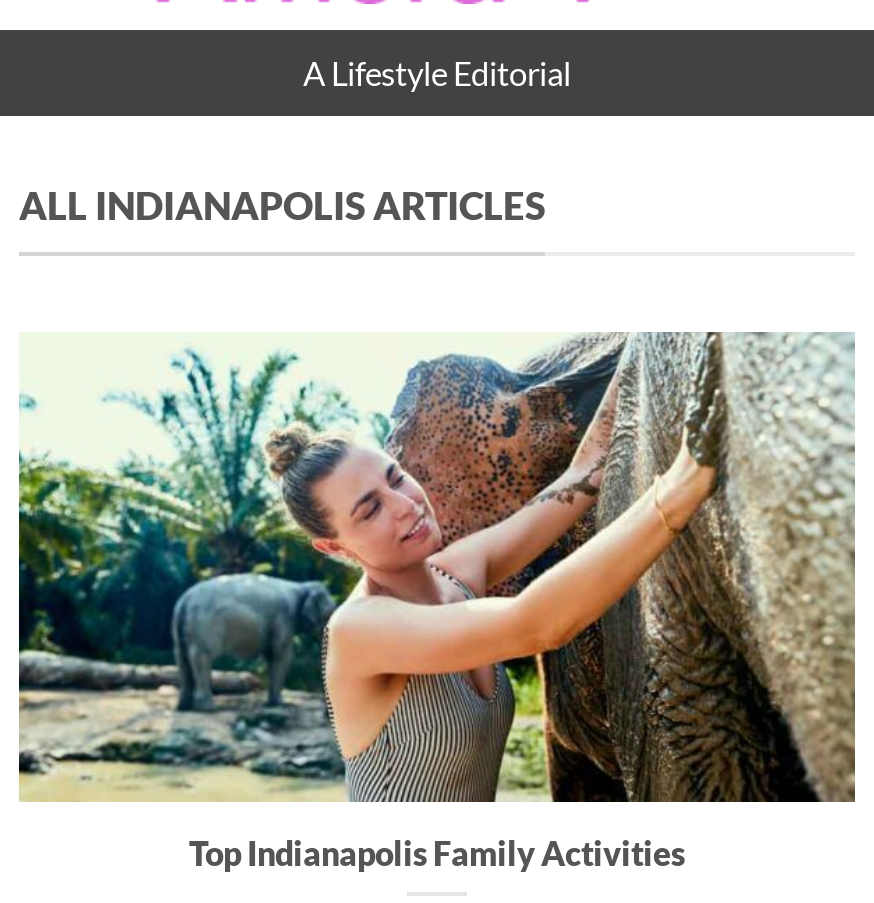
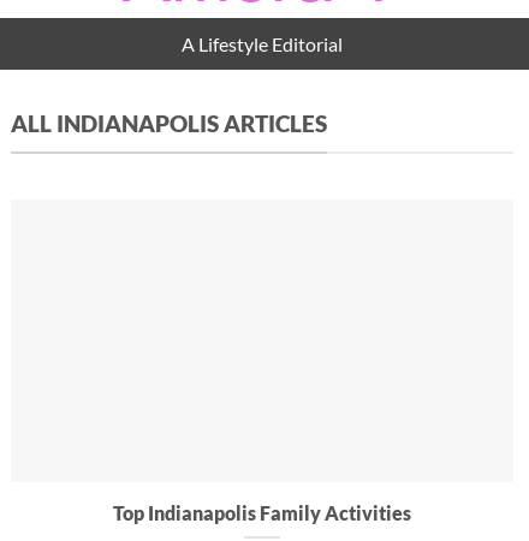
- [image]
